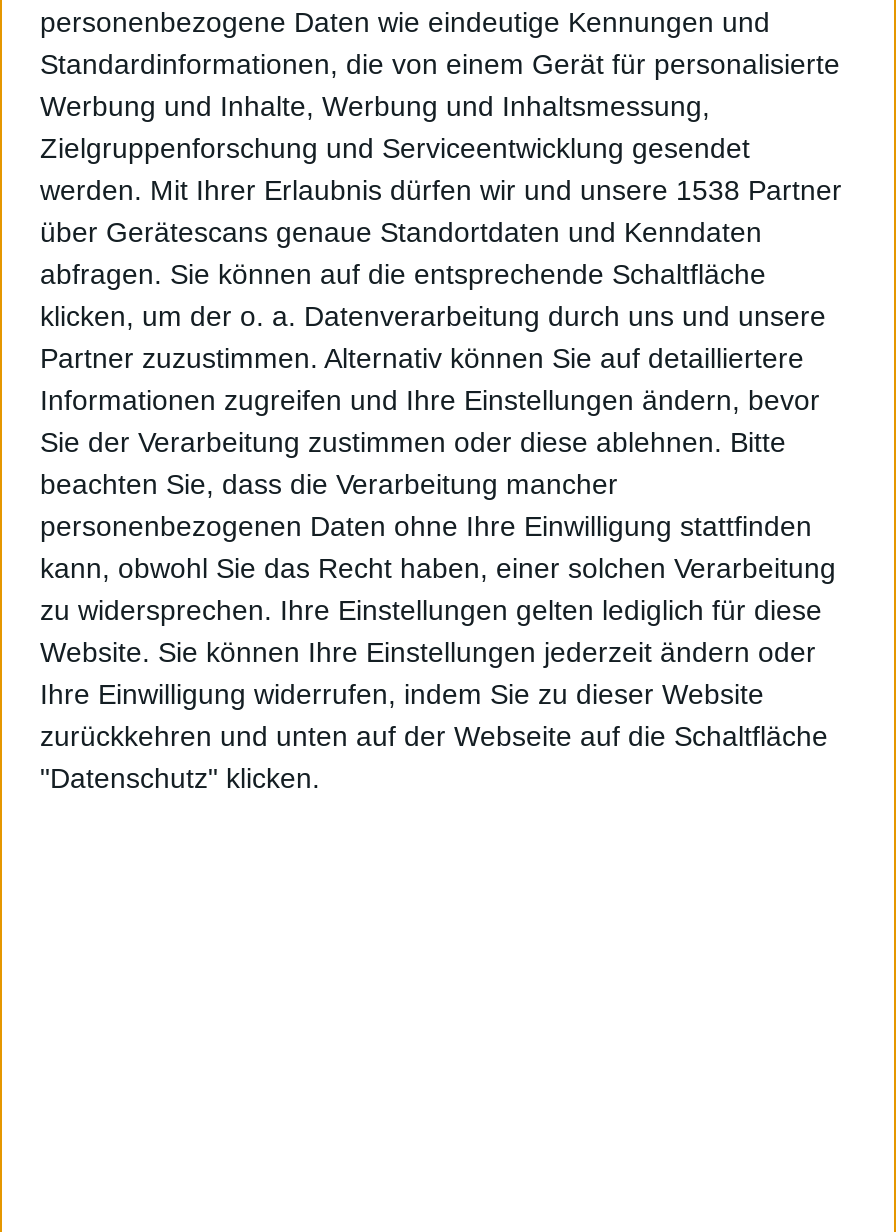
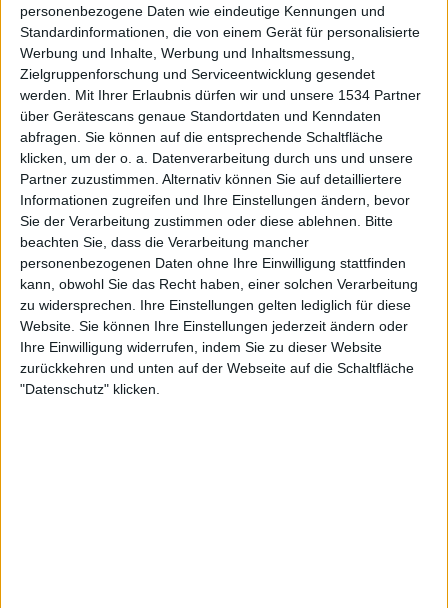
- werden. Mit Ihrer Erlaubnis dürfen wir und unsere 1538 Partner
+ werden. Mit Ihrer Erlaubnis dürfen wir und unsere 1534 Partner
